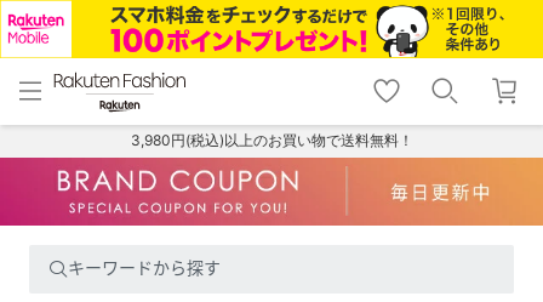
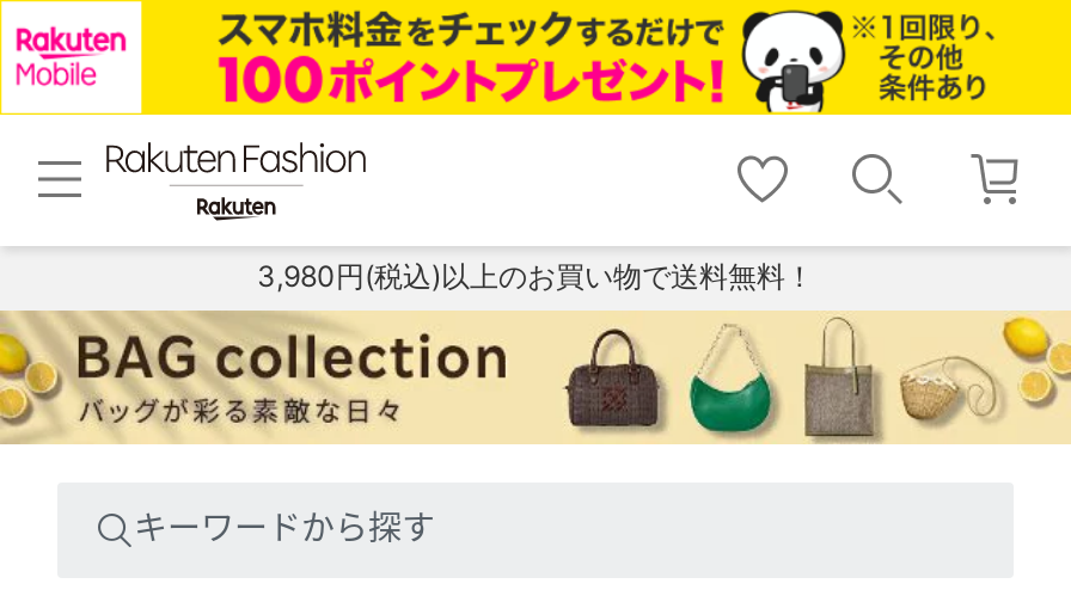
- [image]
+ [image]
